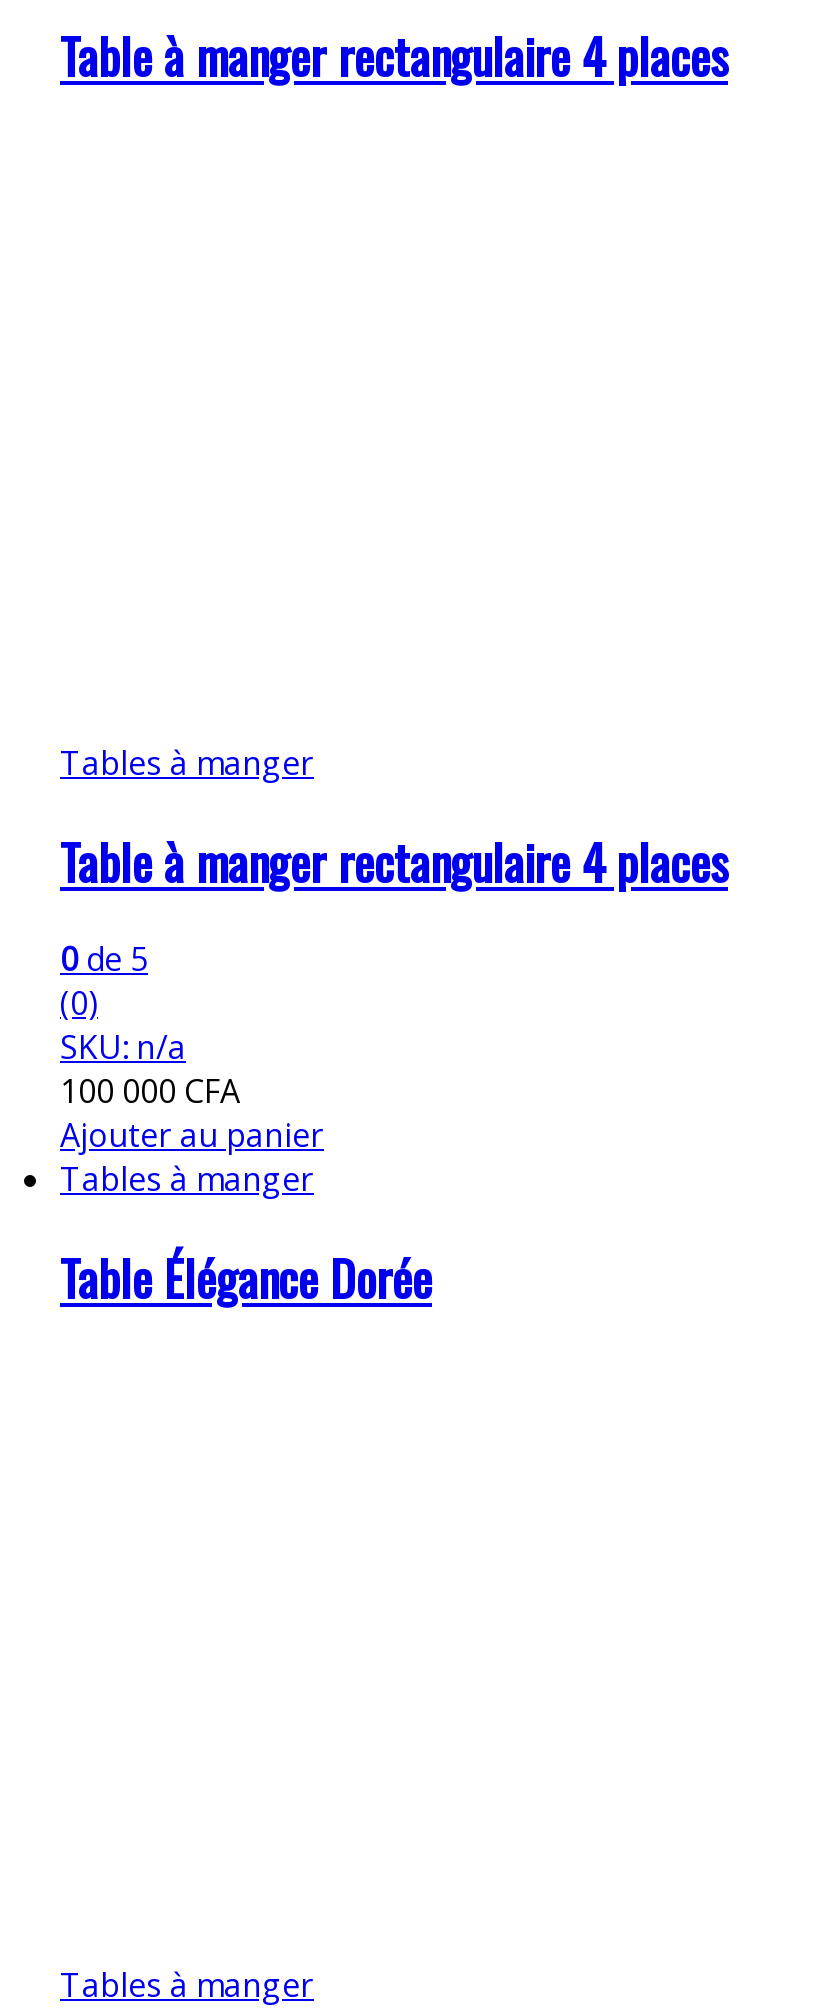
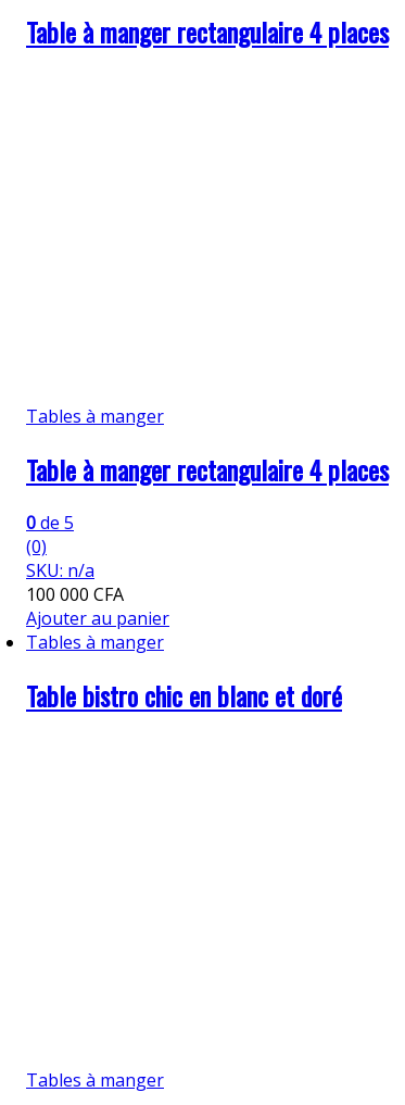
- Table Élégance Dorée
+ Table bistro chic en blanc et doré
